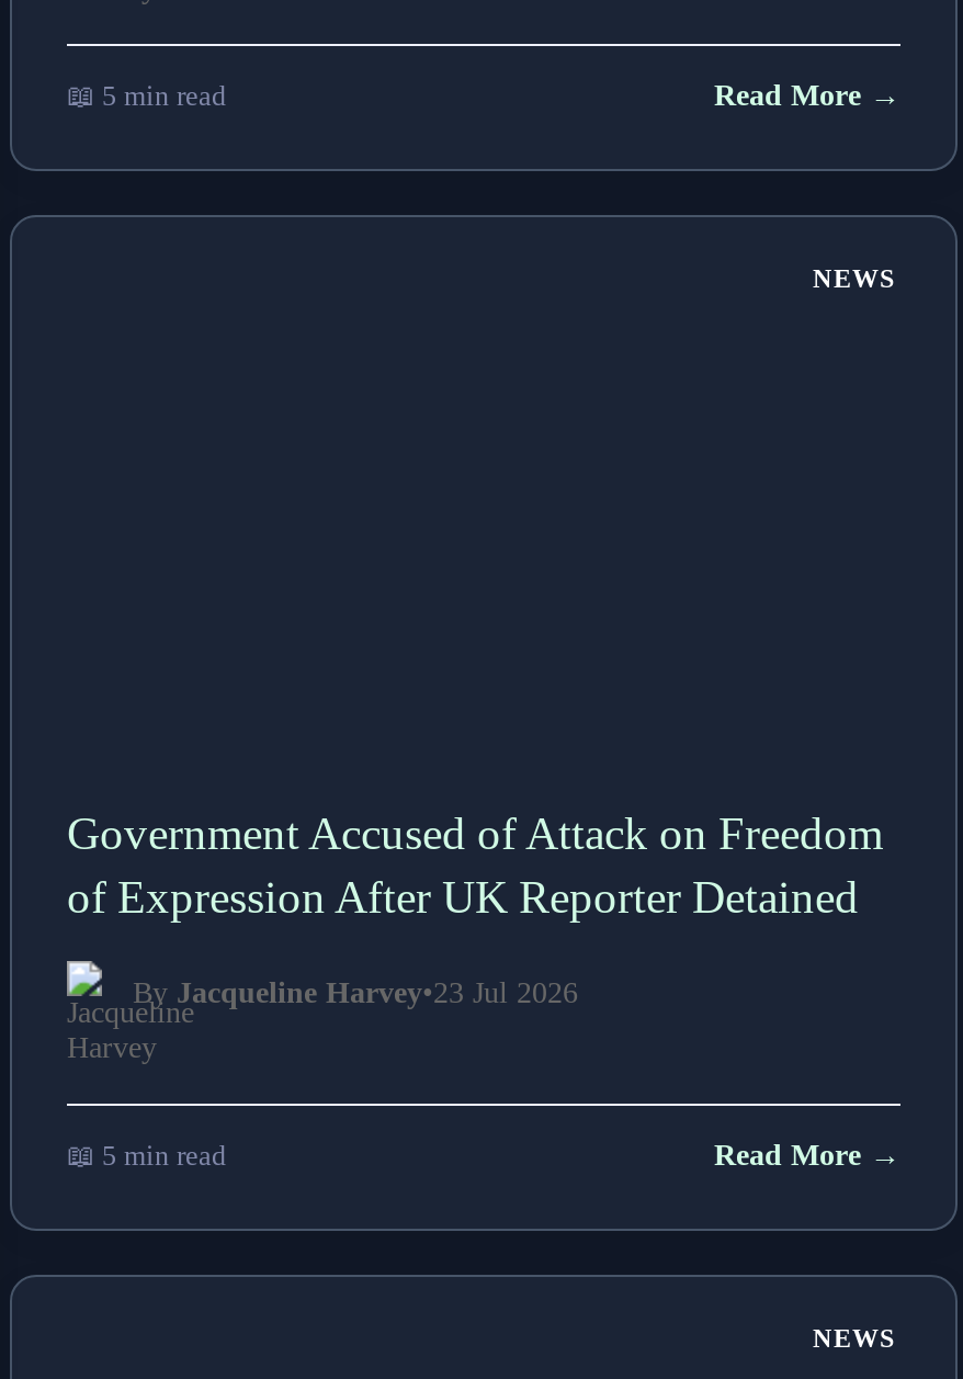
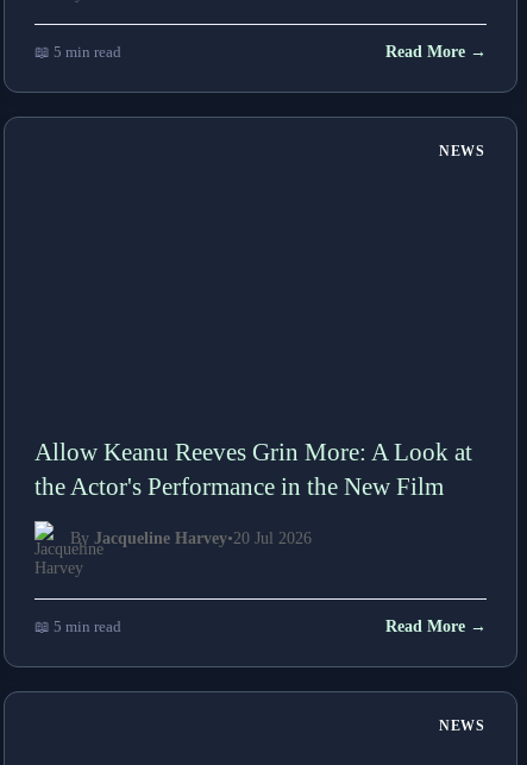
- Government Accused of Attack on Freedom
- of Expression After UK Reporter Detained
+ Allow Keanu Reeves Grin More: A Look at
+ the Actor's Performance in the New Film

- By Jacqueline Harvey•23 Jul 2026
+ By Jacqueline Harvey•20 Jul 2026
